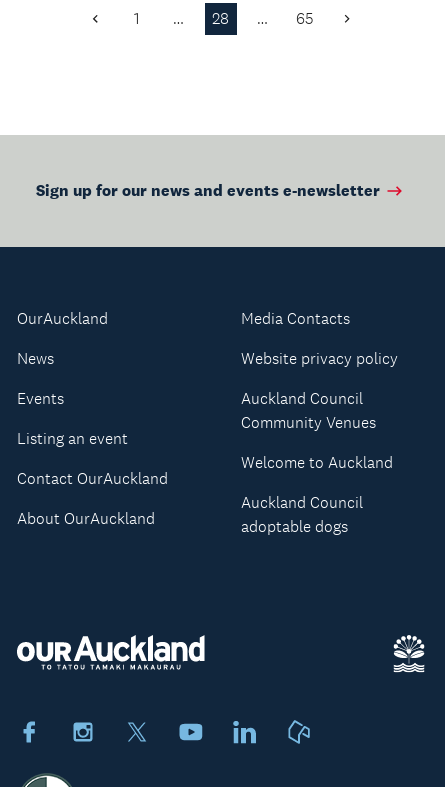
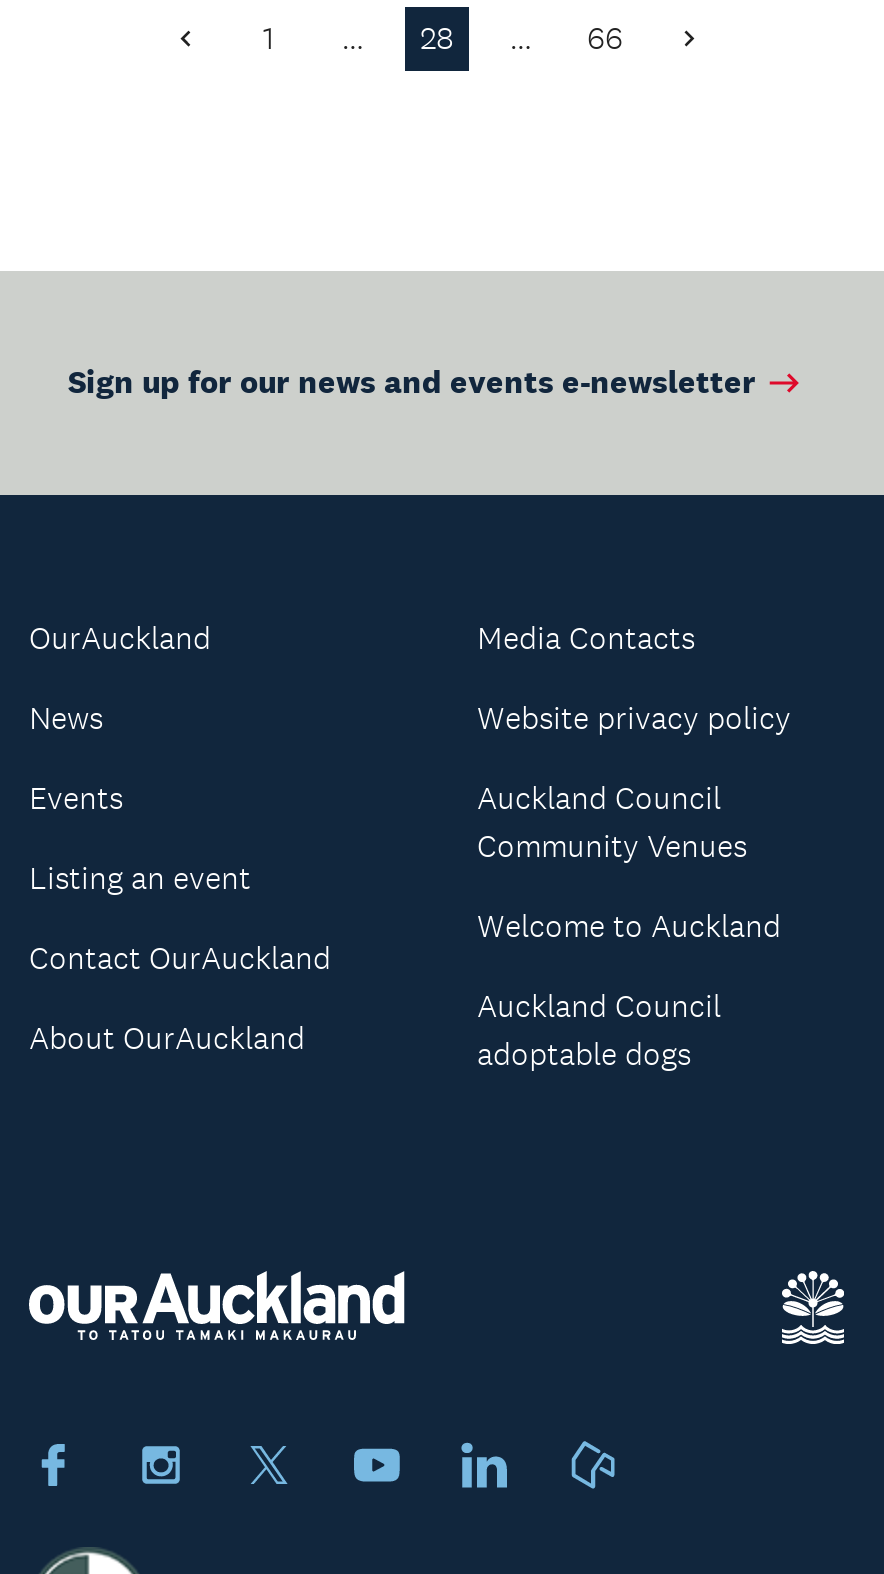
- 65
+ 66
